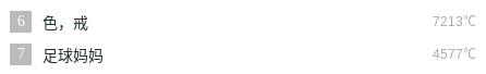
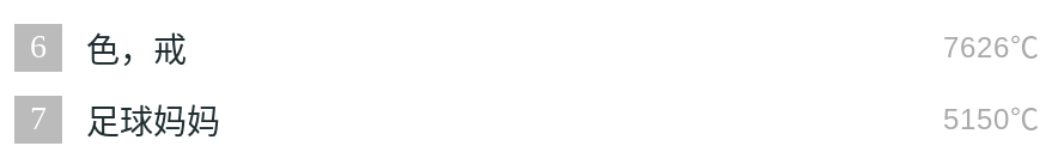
- 7213℃
+ 7626℃

- 4577℃
+ 5150℃
